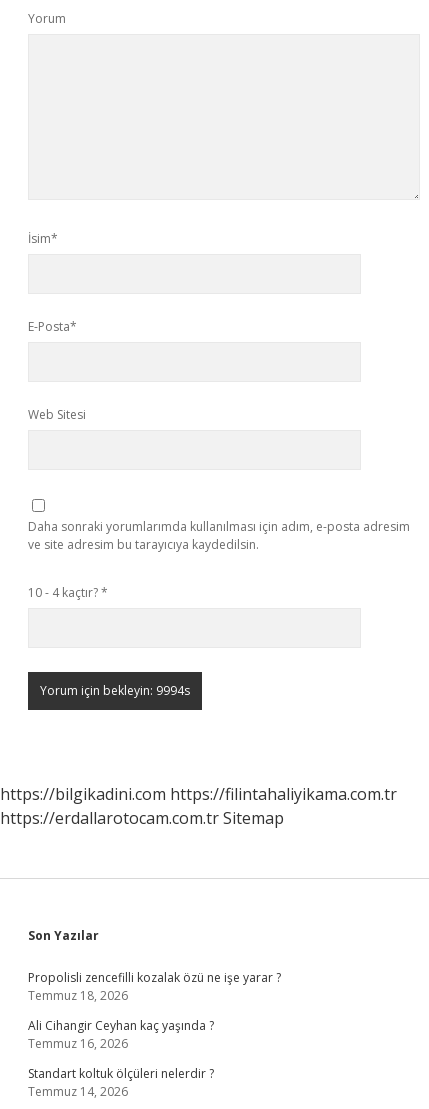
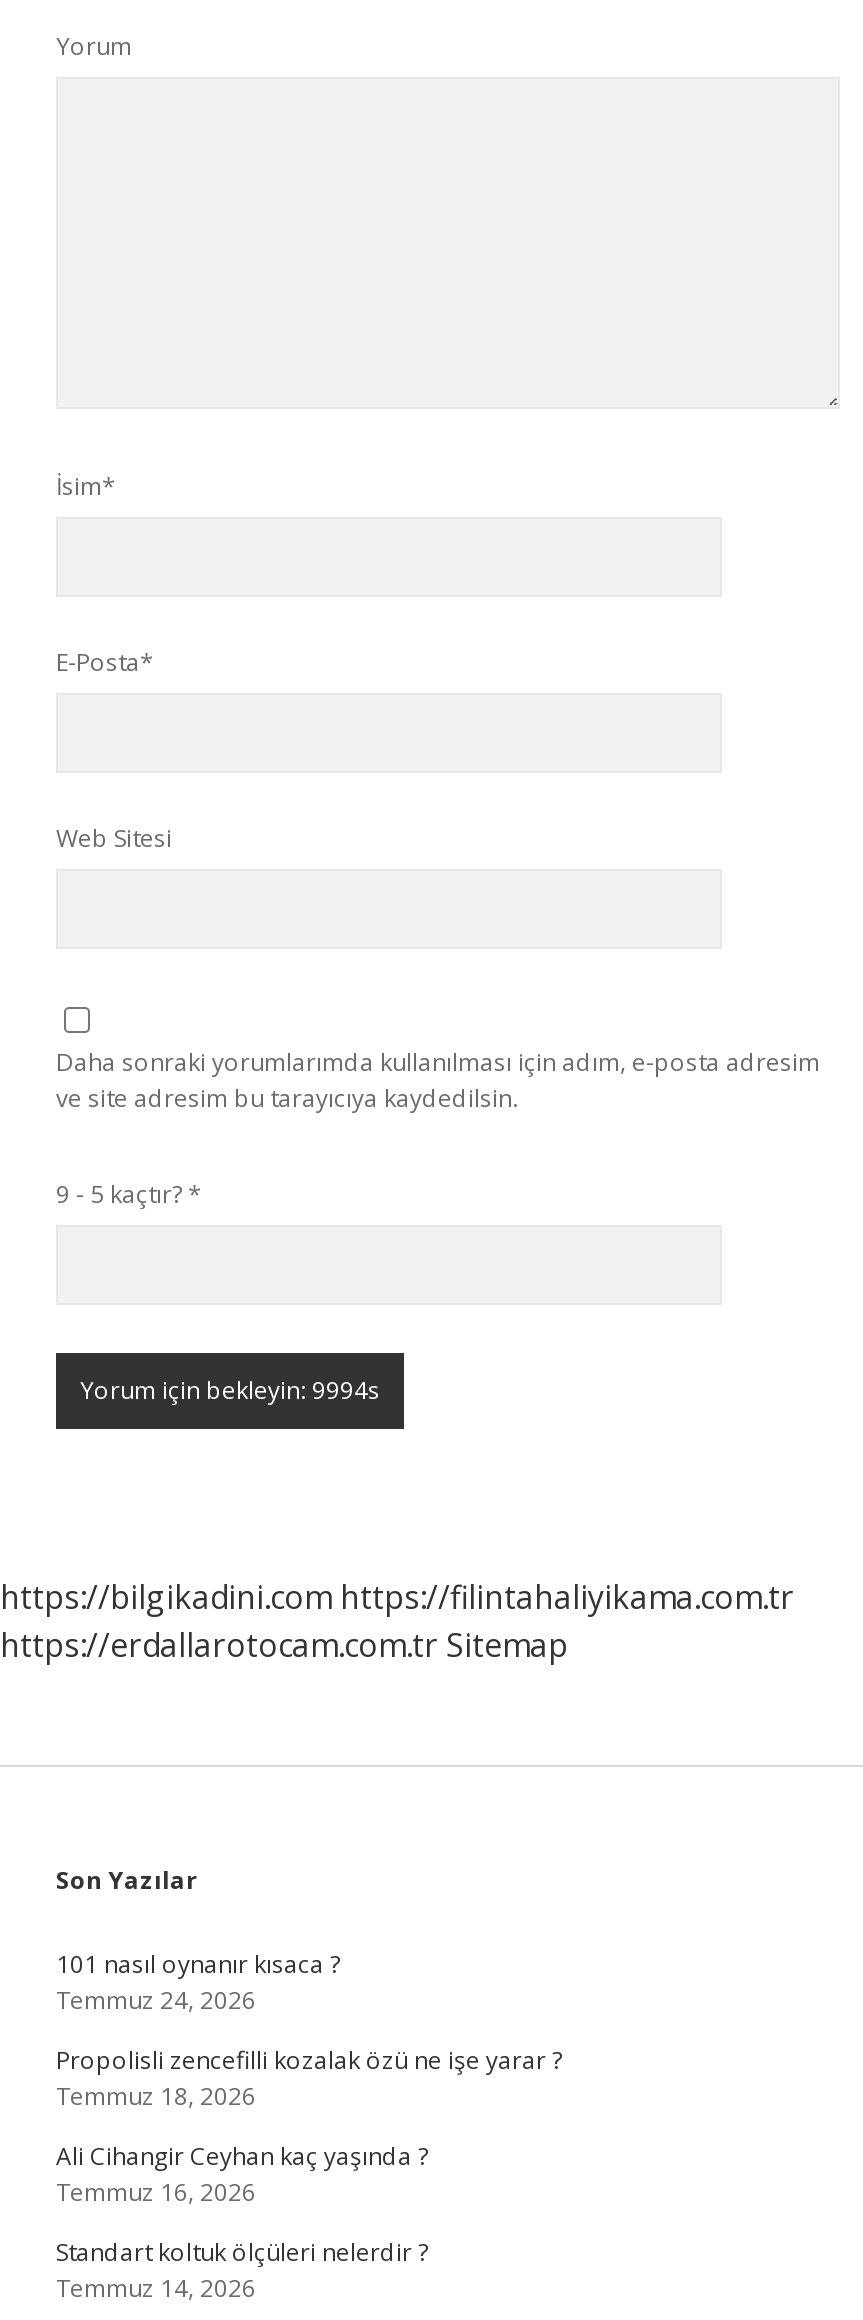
- 10 - 4 kaçtır? *
+ 9 - 5 kaçtır? *

+ 101 nasıl oynanır kısaca ?
+ Temmuz 24, 2026
